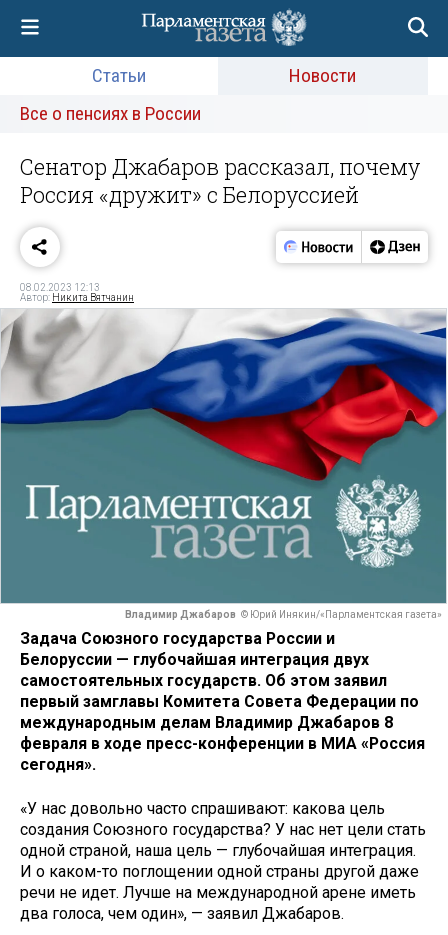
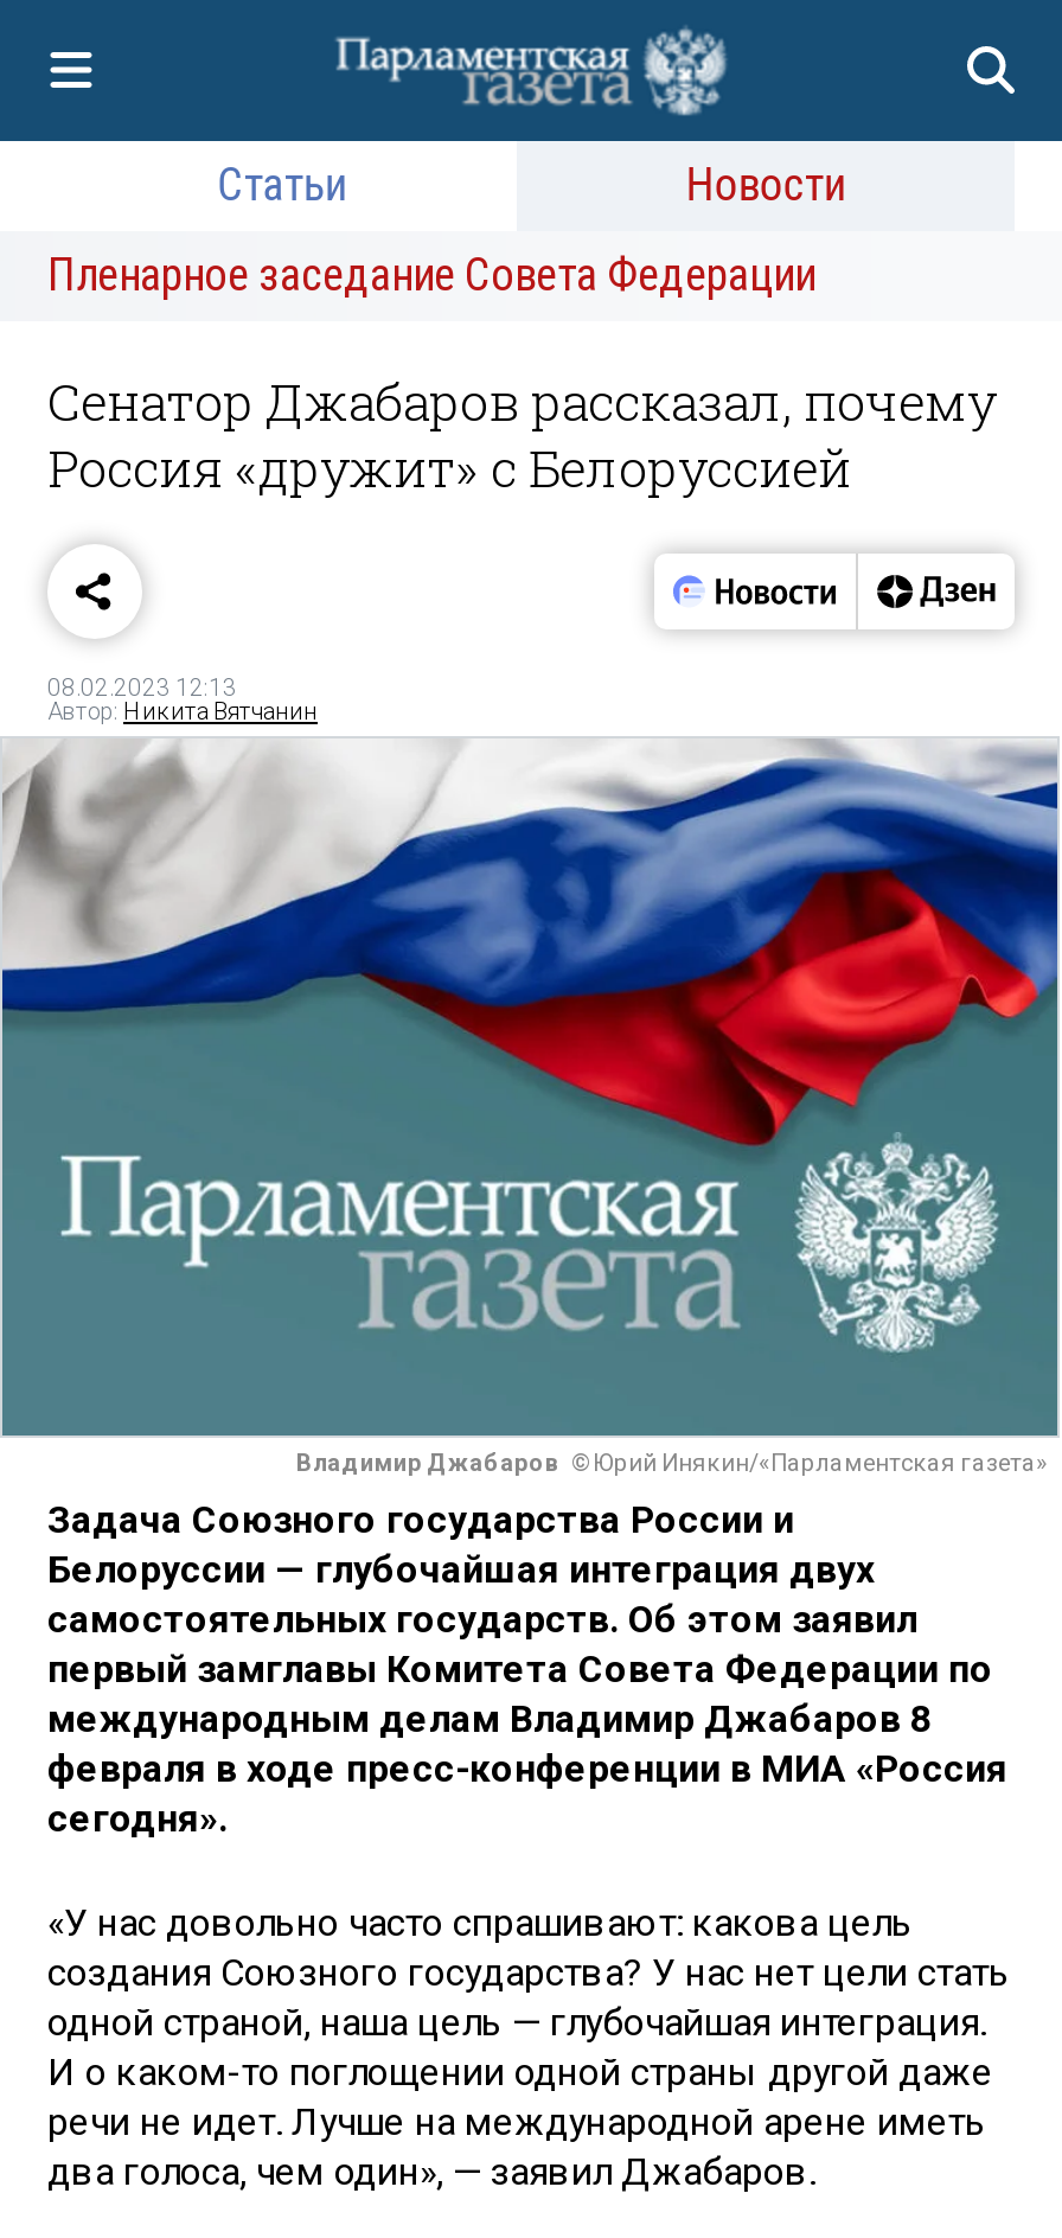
- Все о пенсиях в России
+ Пленарное заседание Совета Федерации
